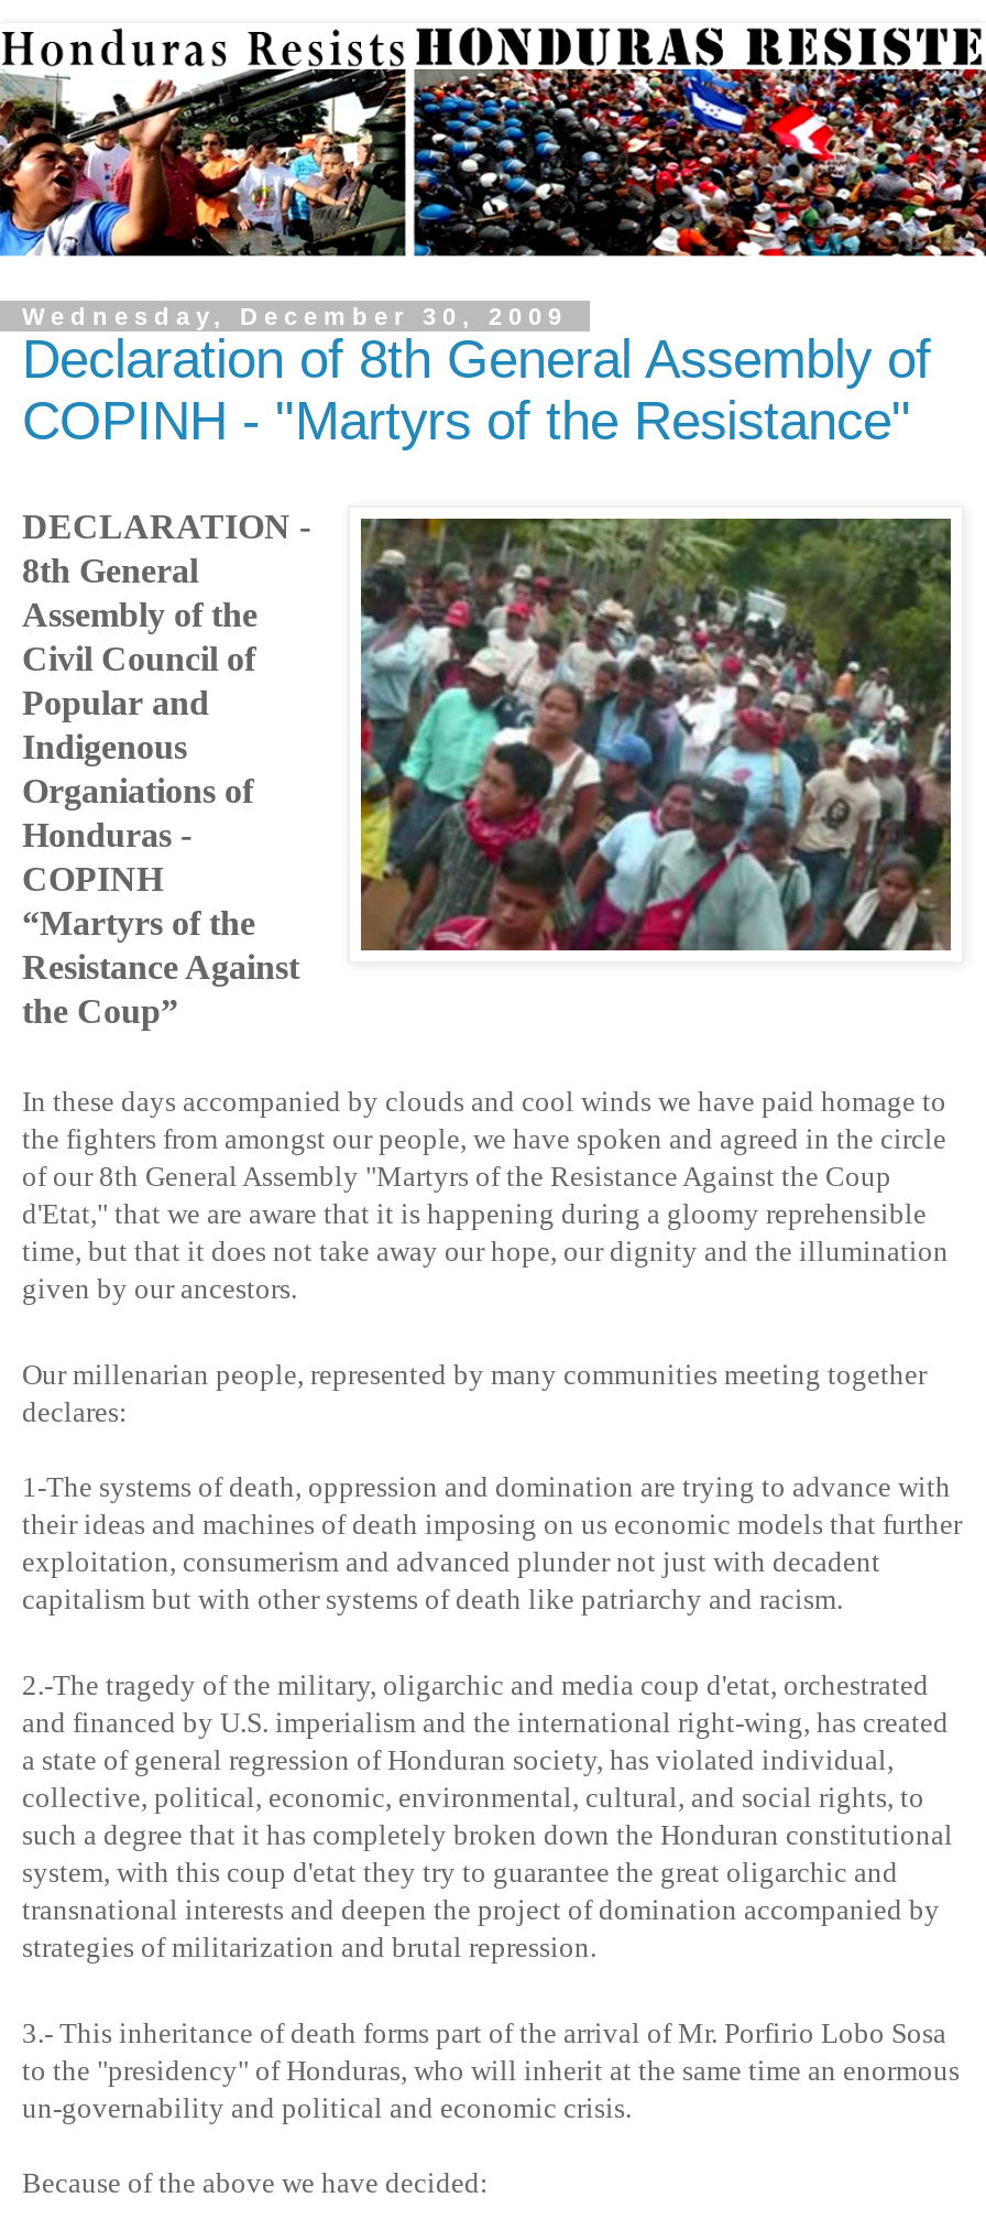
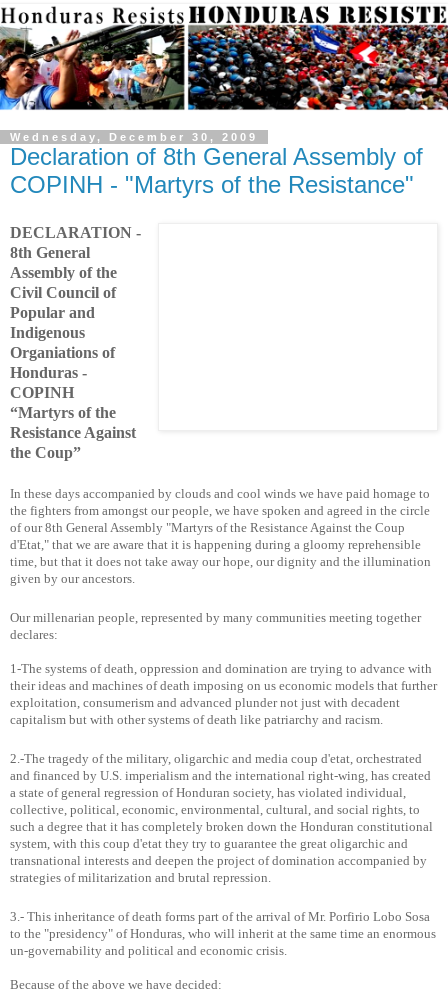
- [image]
